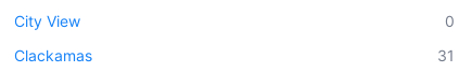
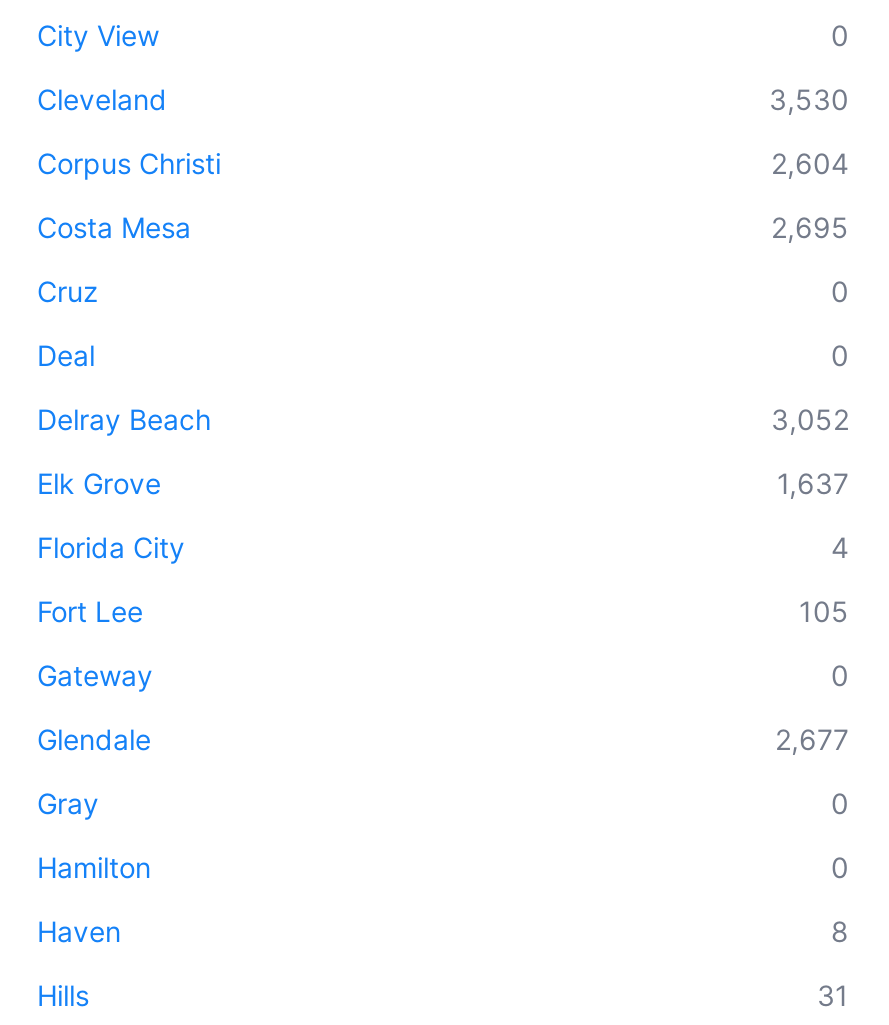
- Clackamas
+ Cleveland
+ 3,530
+ Corpus Christi
+ 2,604
+ Costa Mesa
+ 2,695
+ Cruz
+ 0
+ Deal
+ 0
+ Delray Beach
+ 3,052
+ Elk Grove
+ 1,637
+ Florida City
+ 4
+ Fort Lee
+ 105
+ Gateway
+ 0
+ Glendale
+ 2,677
+ Gray
+ 0
+ Hamilton
+ 0
+ Haven
+ 8
+ Hills
